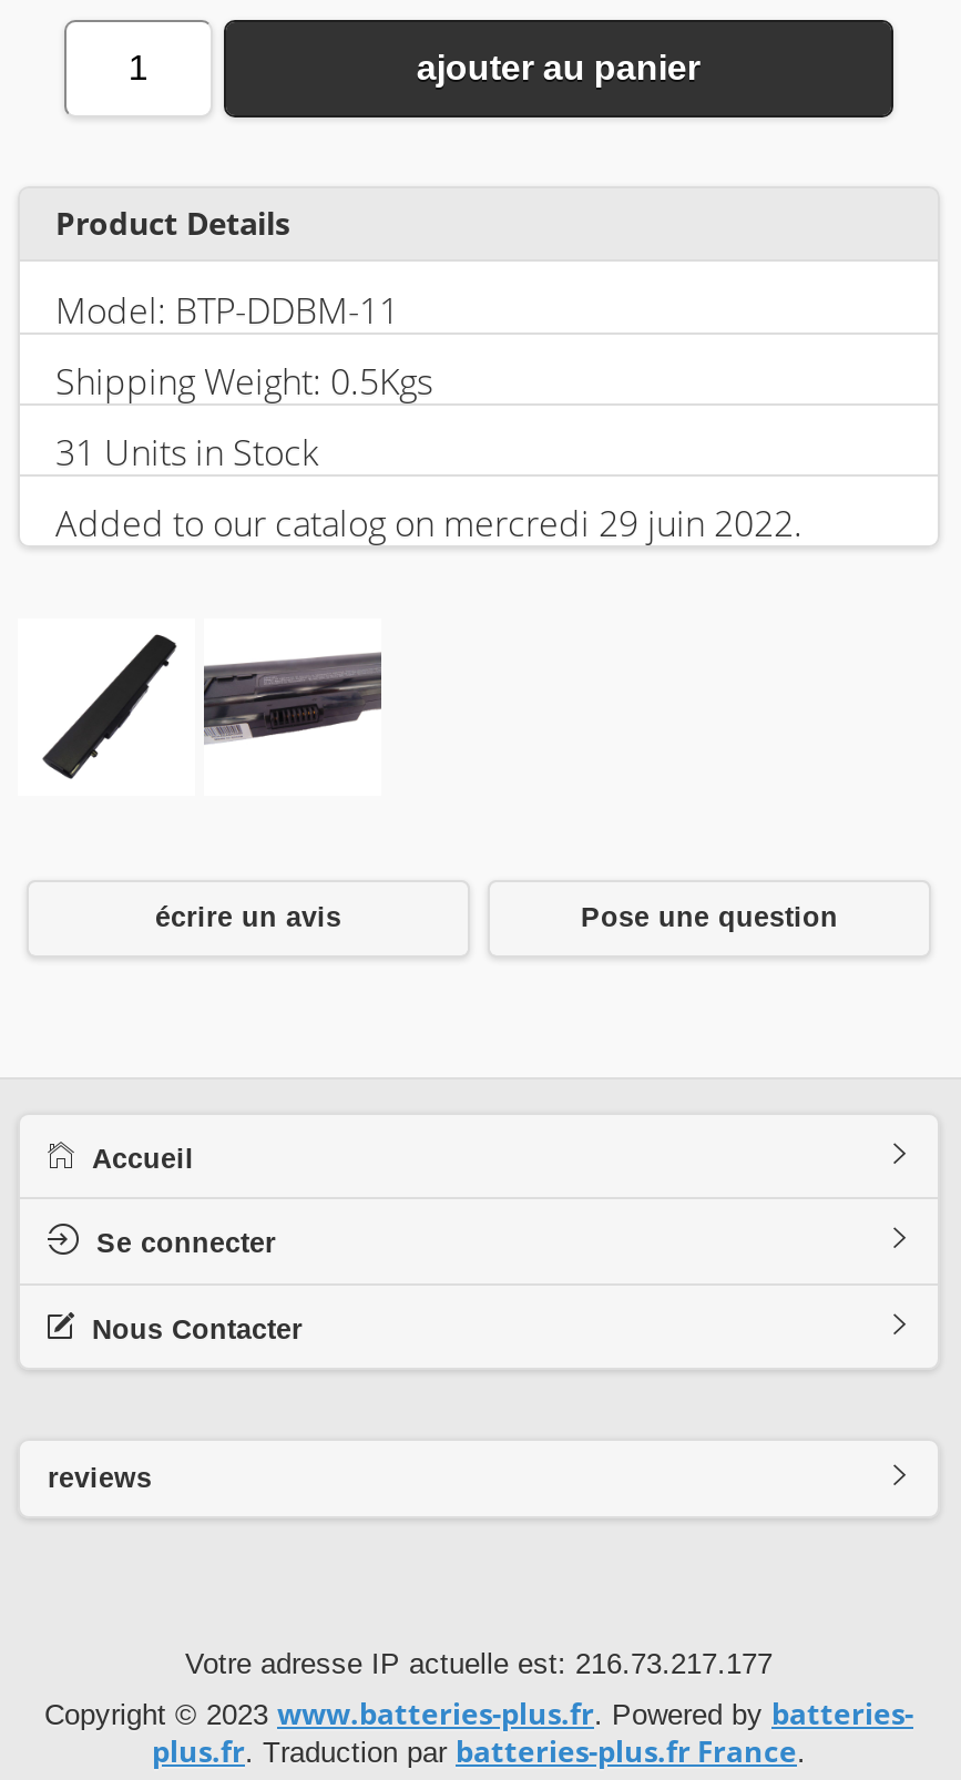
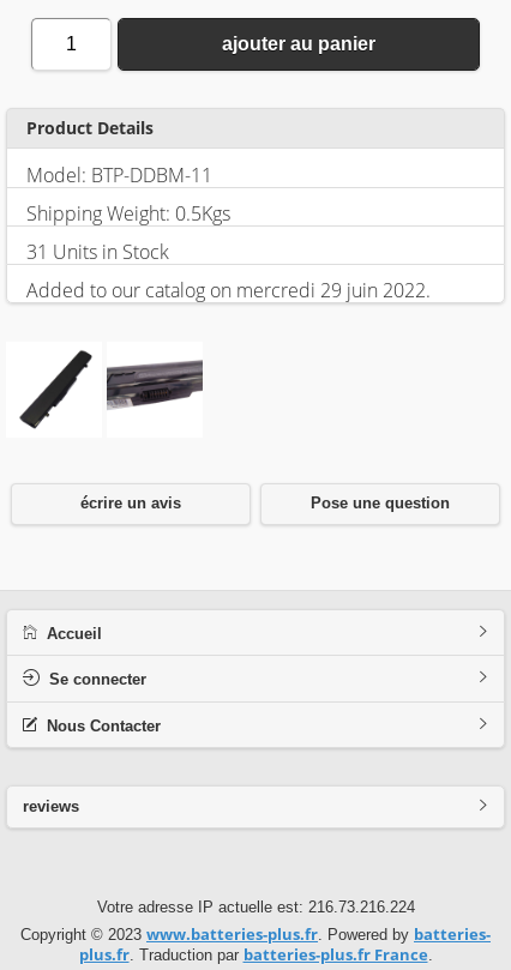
- Votre adresse IP actuelle est: 216.73.217.177
+ Votre adresse IP actuelle est: 216.73.216.224
